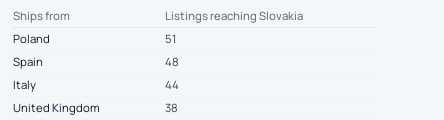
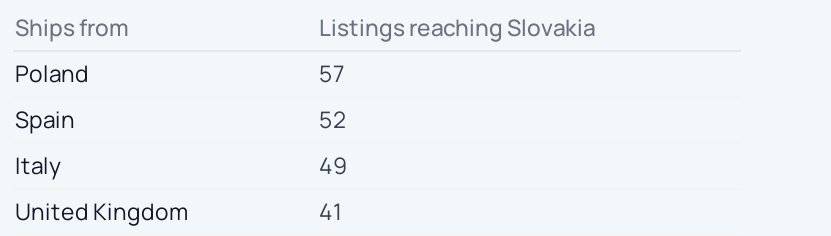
- 51
+ 57

- 48
+ 52

- 44
+ 49

- 38
+ 41
